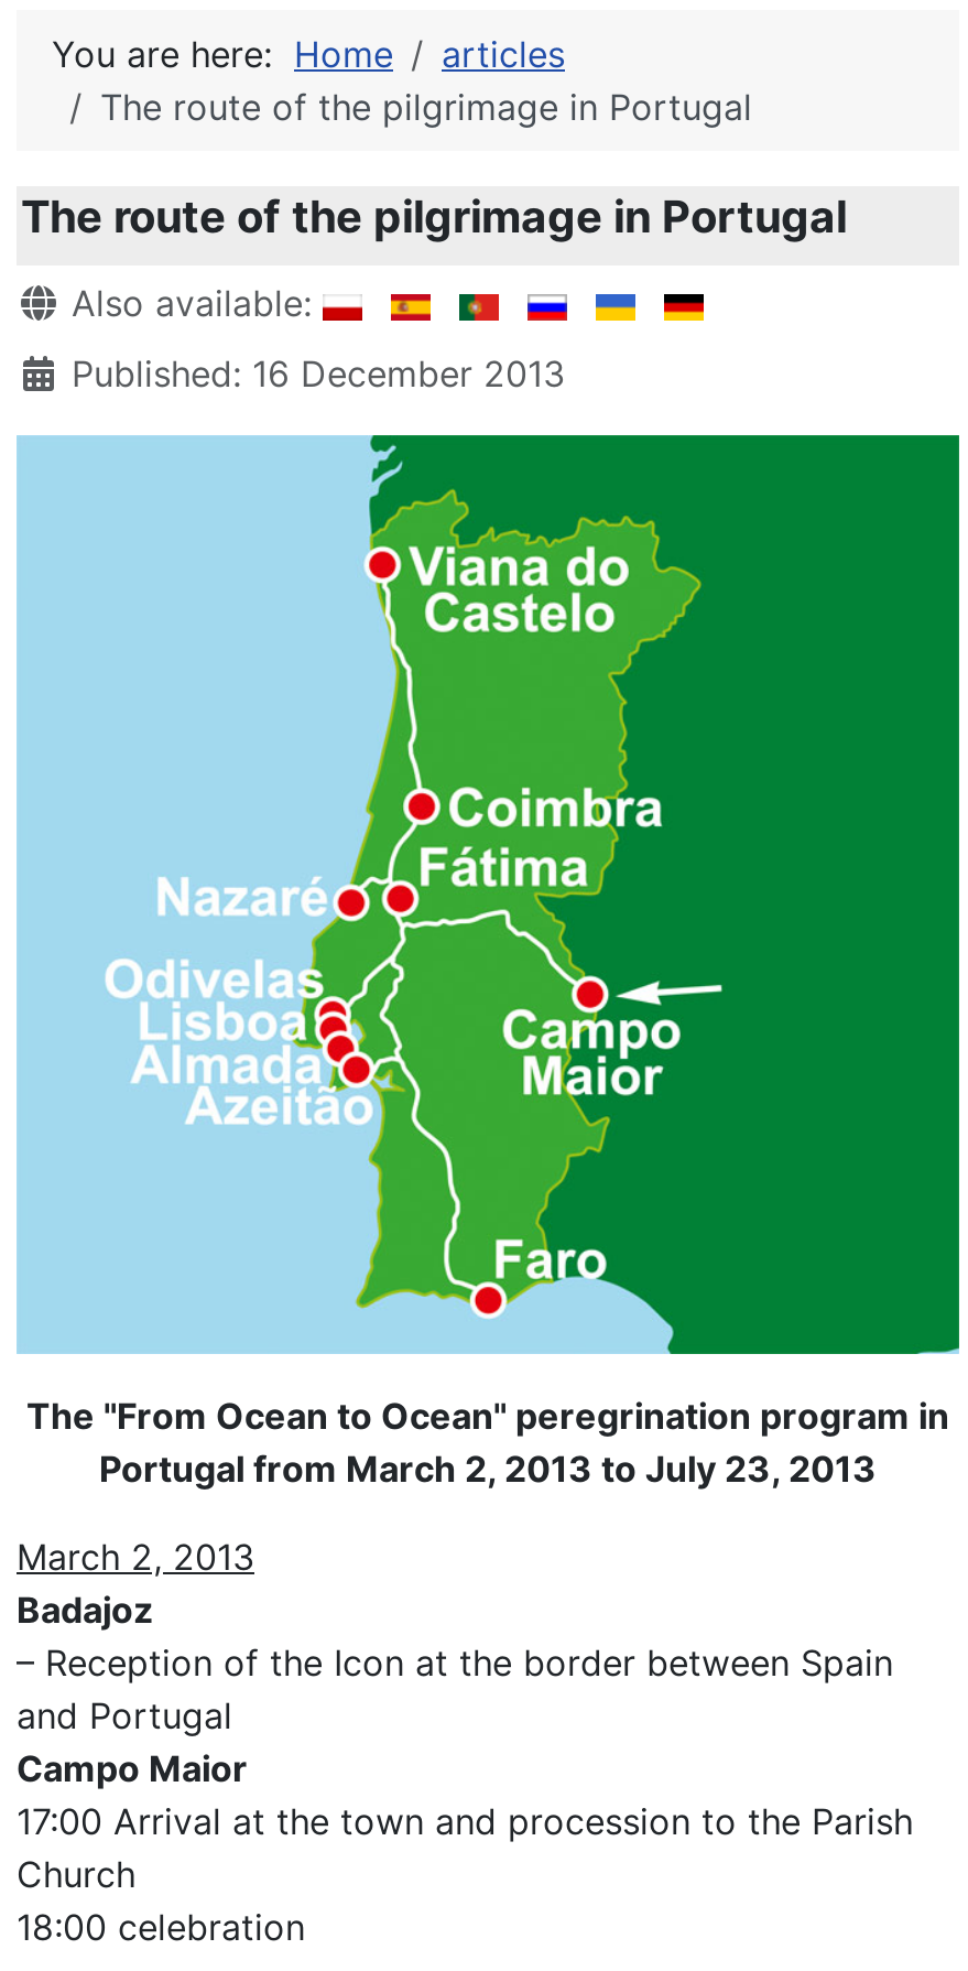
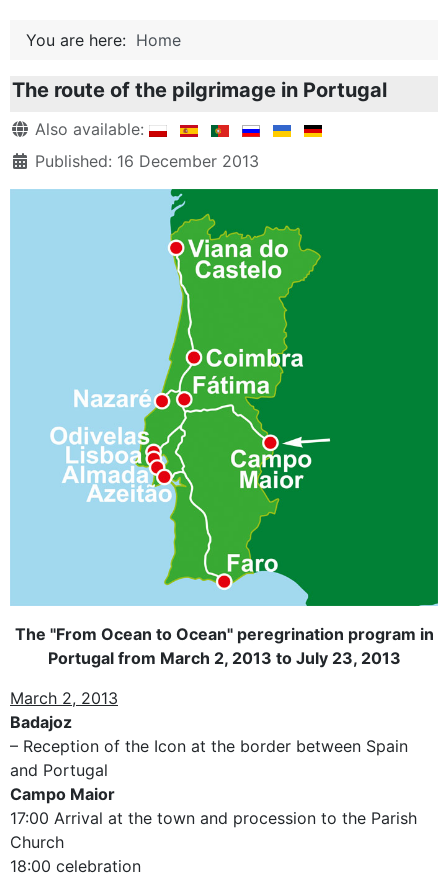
- articles
- The route of the pilgrimage in Portugal
